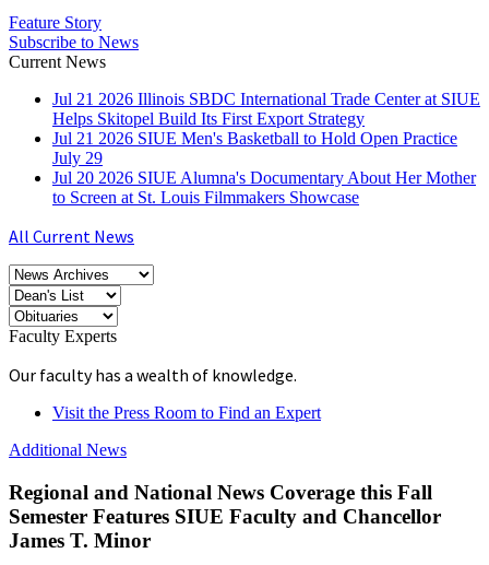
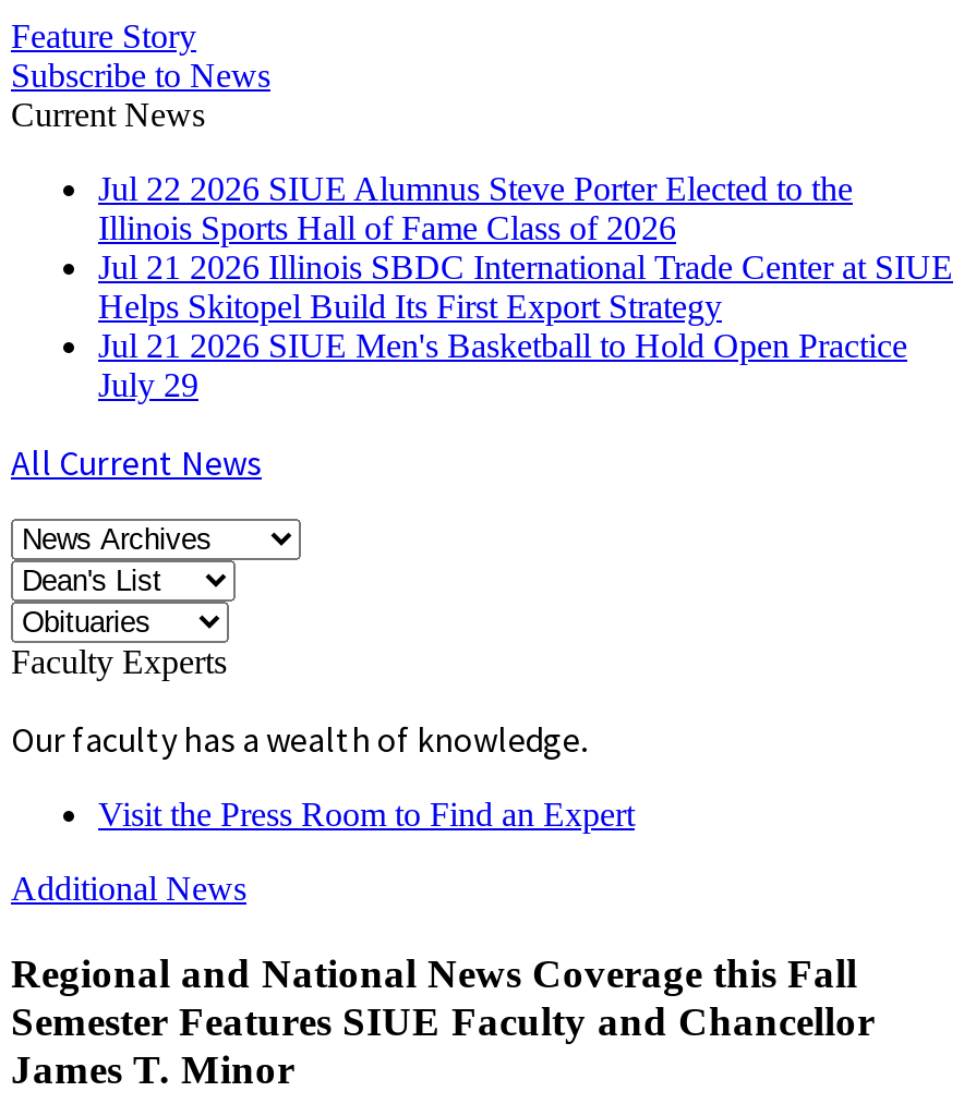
+ Jul 22 2026 SIUE Alumnus Steve Porter Elected to the
+ Illinois Sports Hall of Fame Class of 2026

moved down: Jul 21 2026 Illinois SBDC International Trade Center at SIUE | Helps Skitopel Build Its First Export Strategy | Jul 21 2026 SIUE Men's Basketball to Hold Open Practice | July 29

- Jul 20 2026 SIUE Alumna's Documentary About Her Mother
- to Screen at St. Louis Filmmakers Showcase
